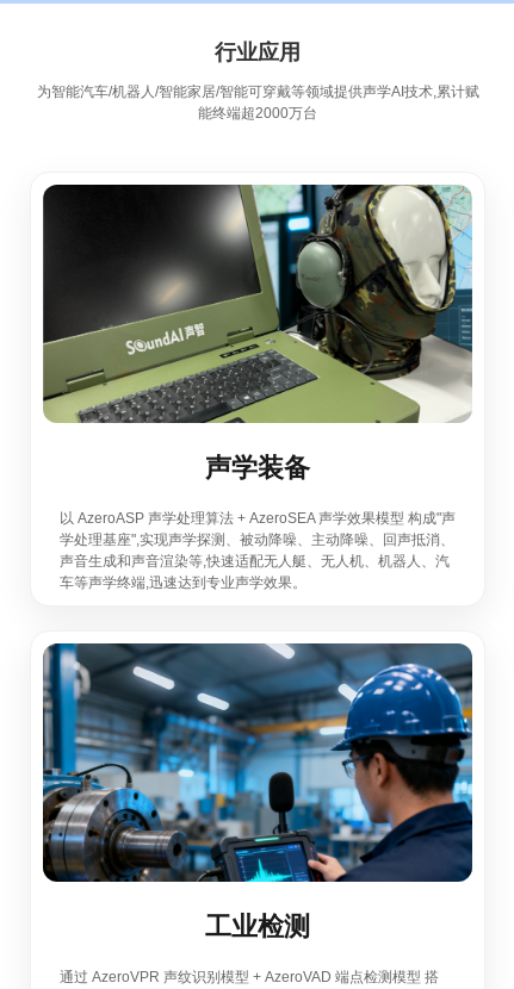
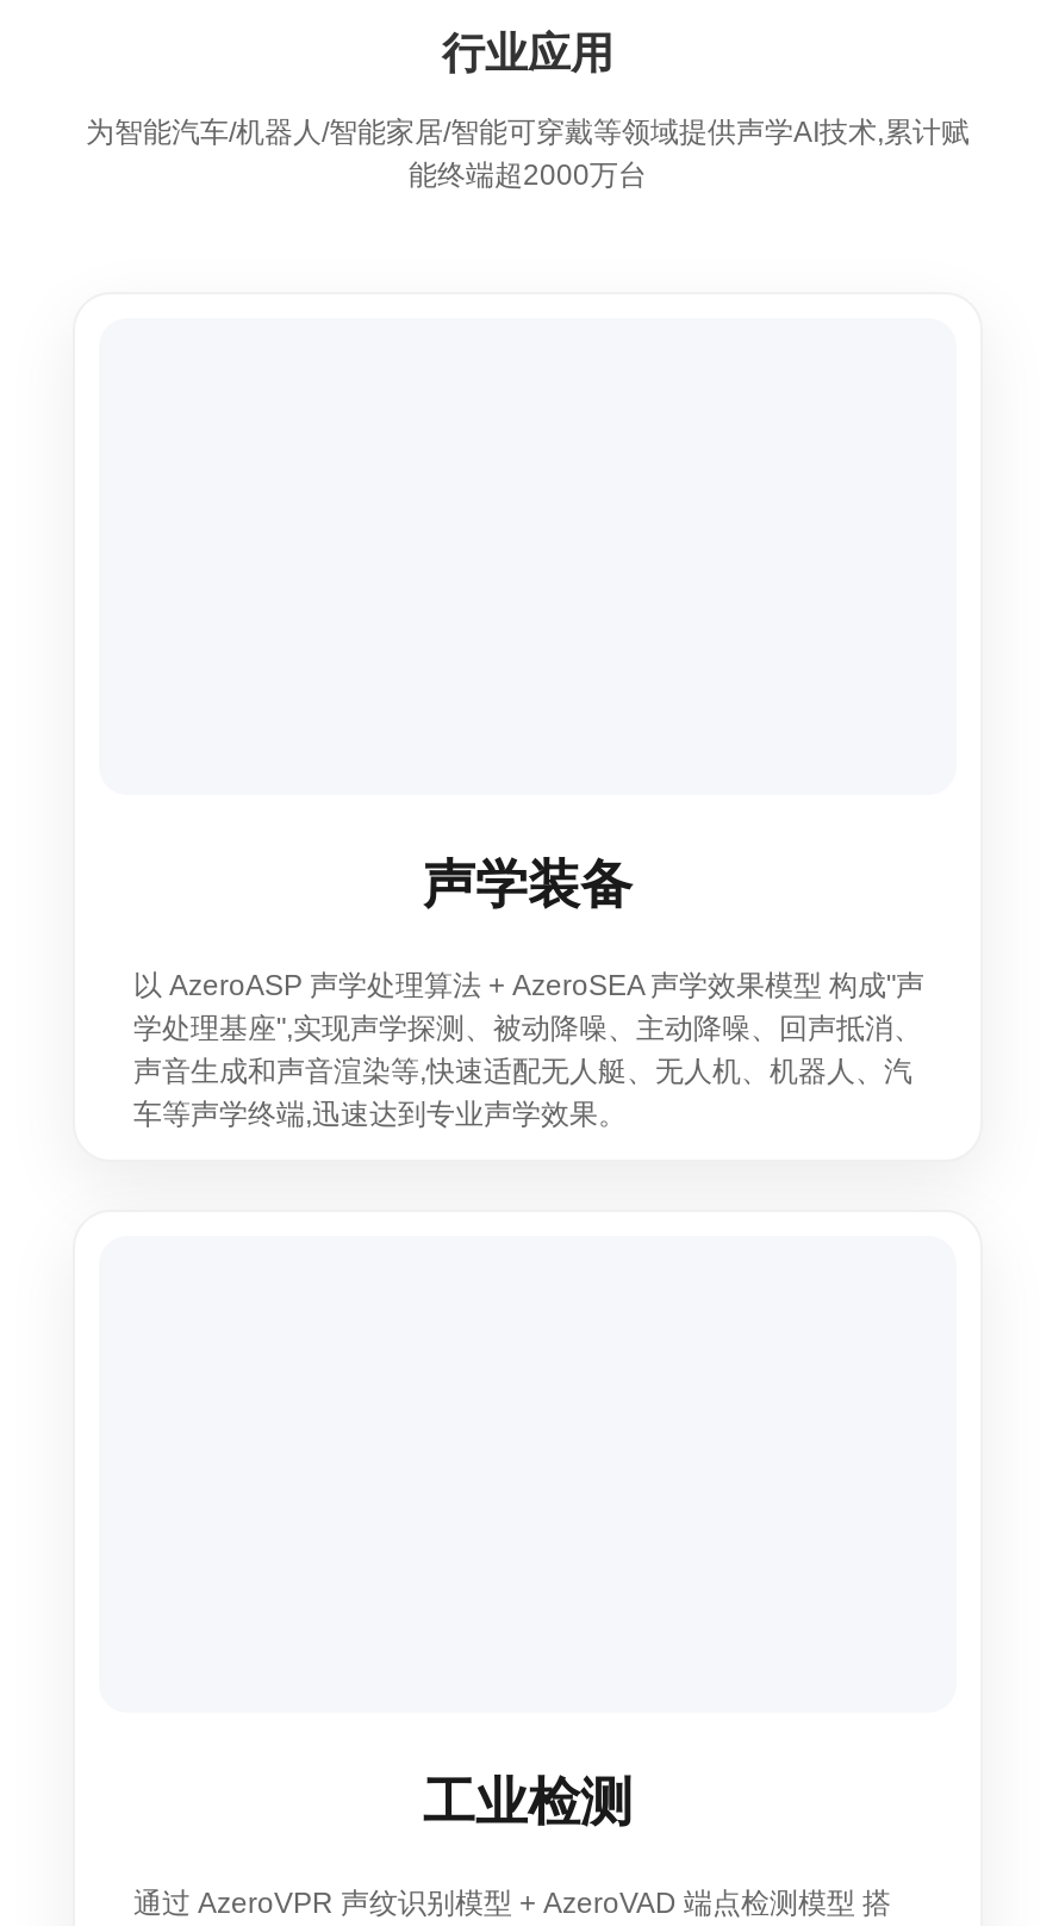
- [image]

- [image]
